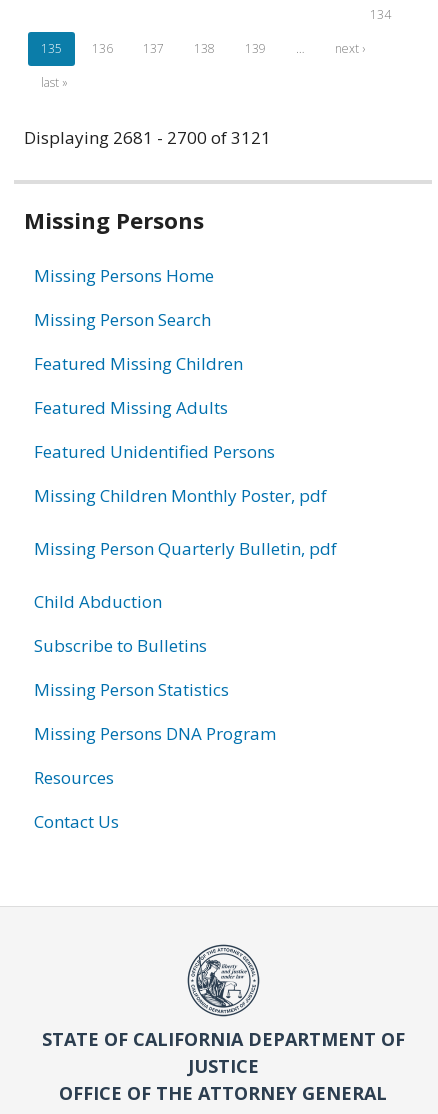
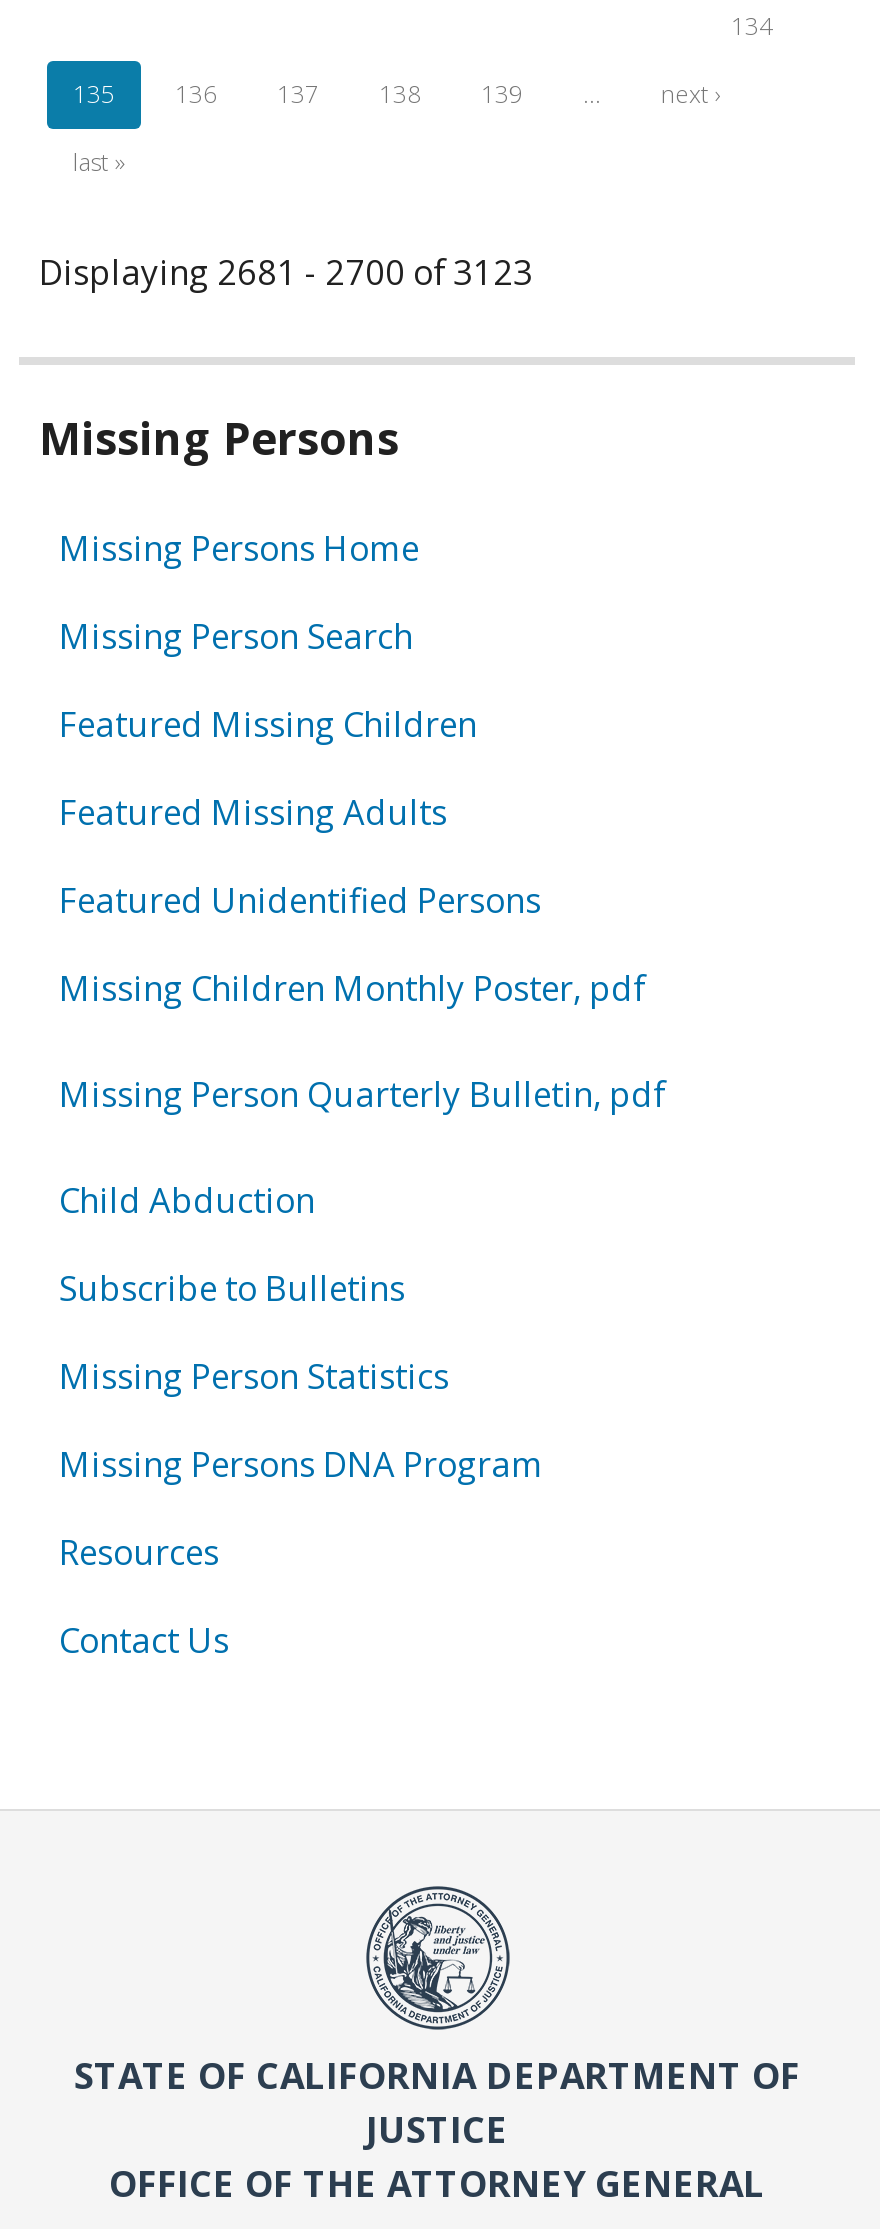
- Displaying 2681 - 2700 of 3121
+ Displaying 2681 - 2700 of 3123
